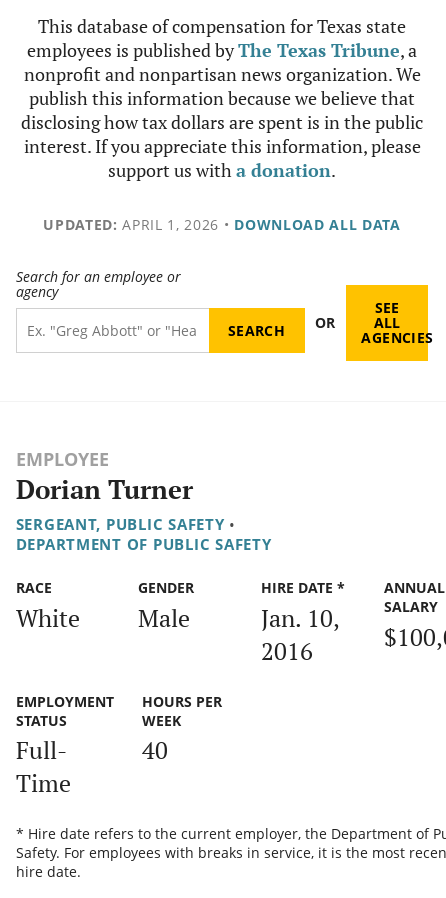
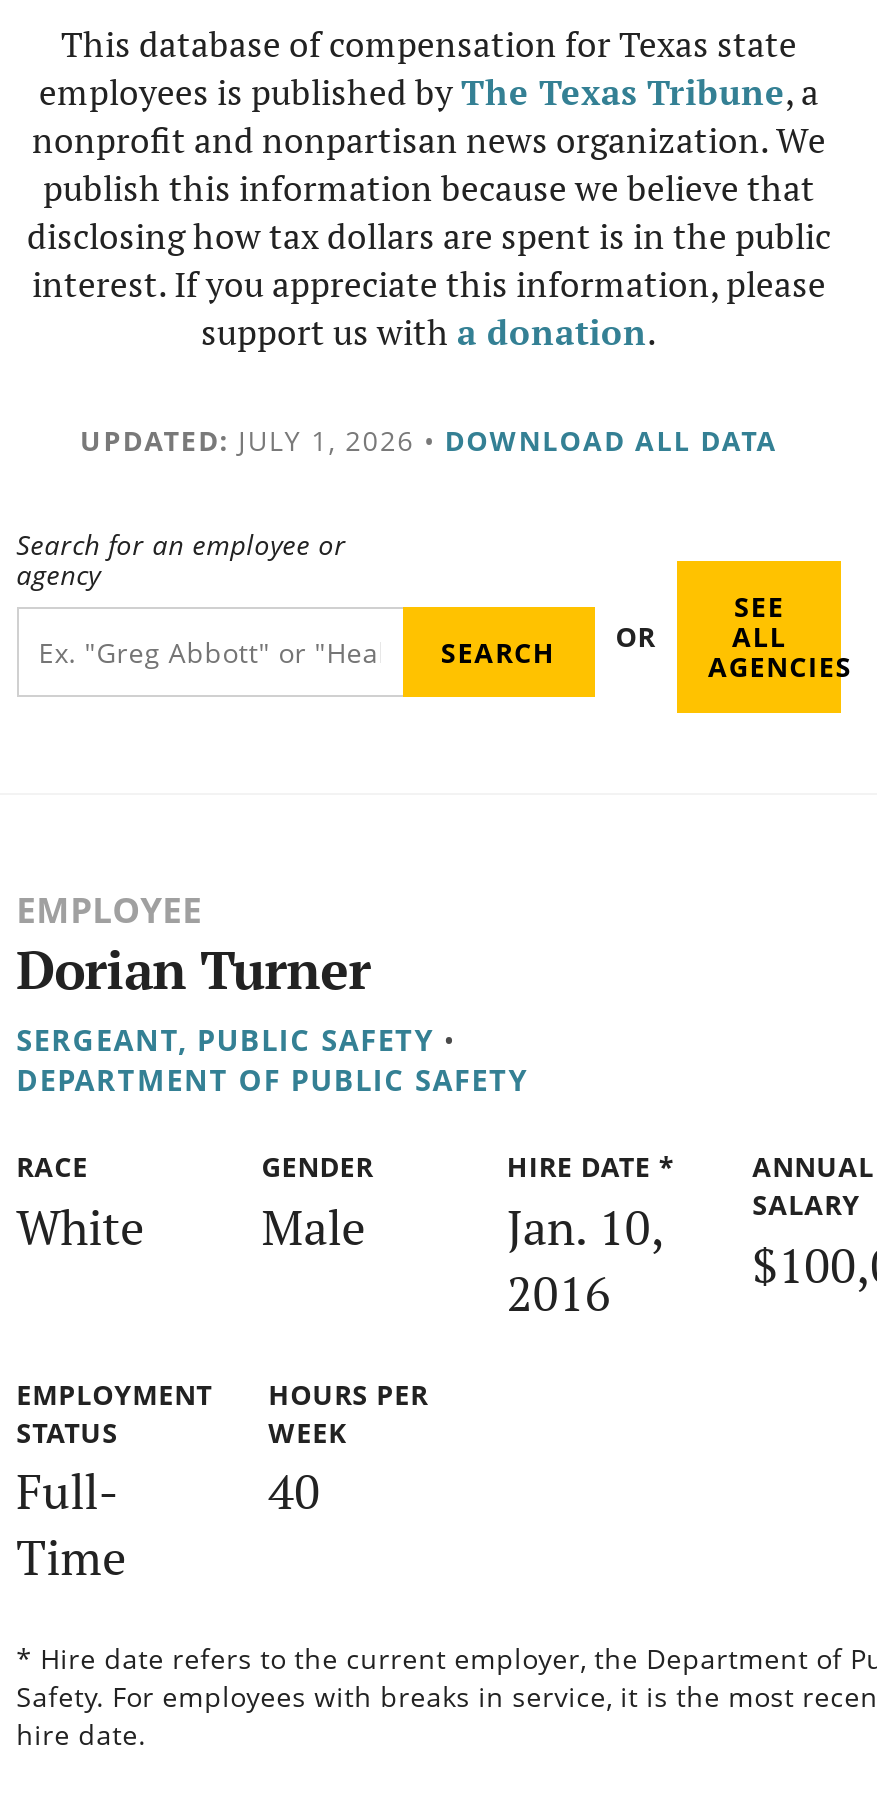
- UPDATED: APRIL 1, 2026 • DOWNLOAD ALL DATA
+ UPDATED: JULY 1, 2026 • DOWNLOAD ALL DATA
